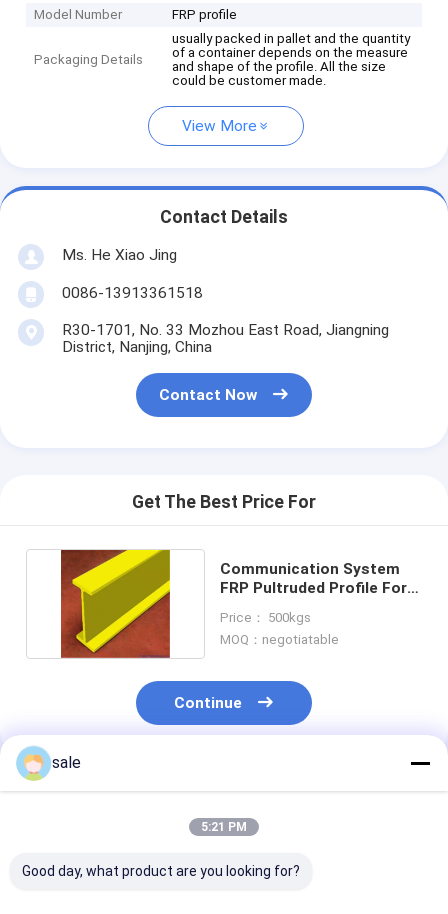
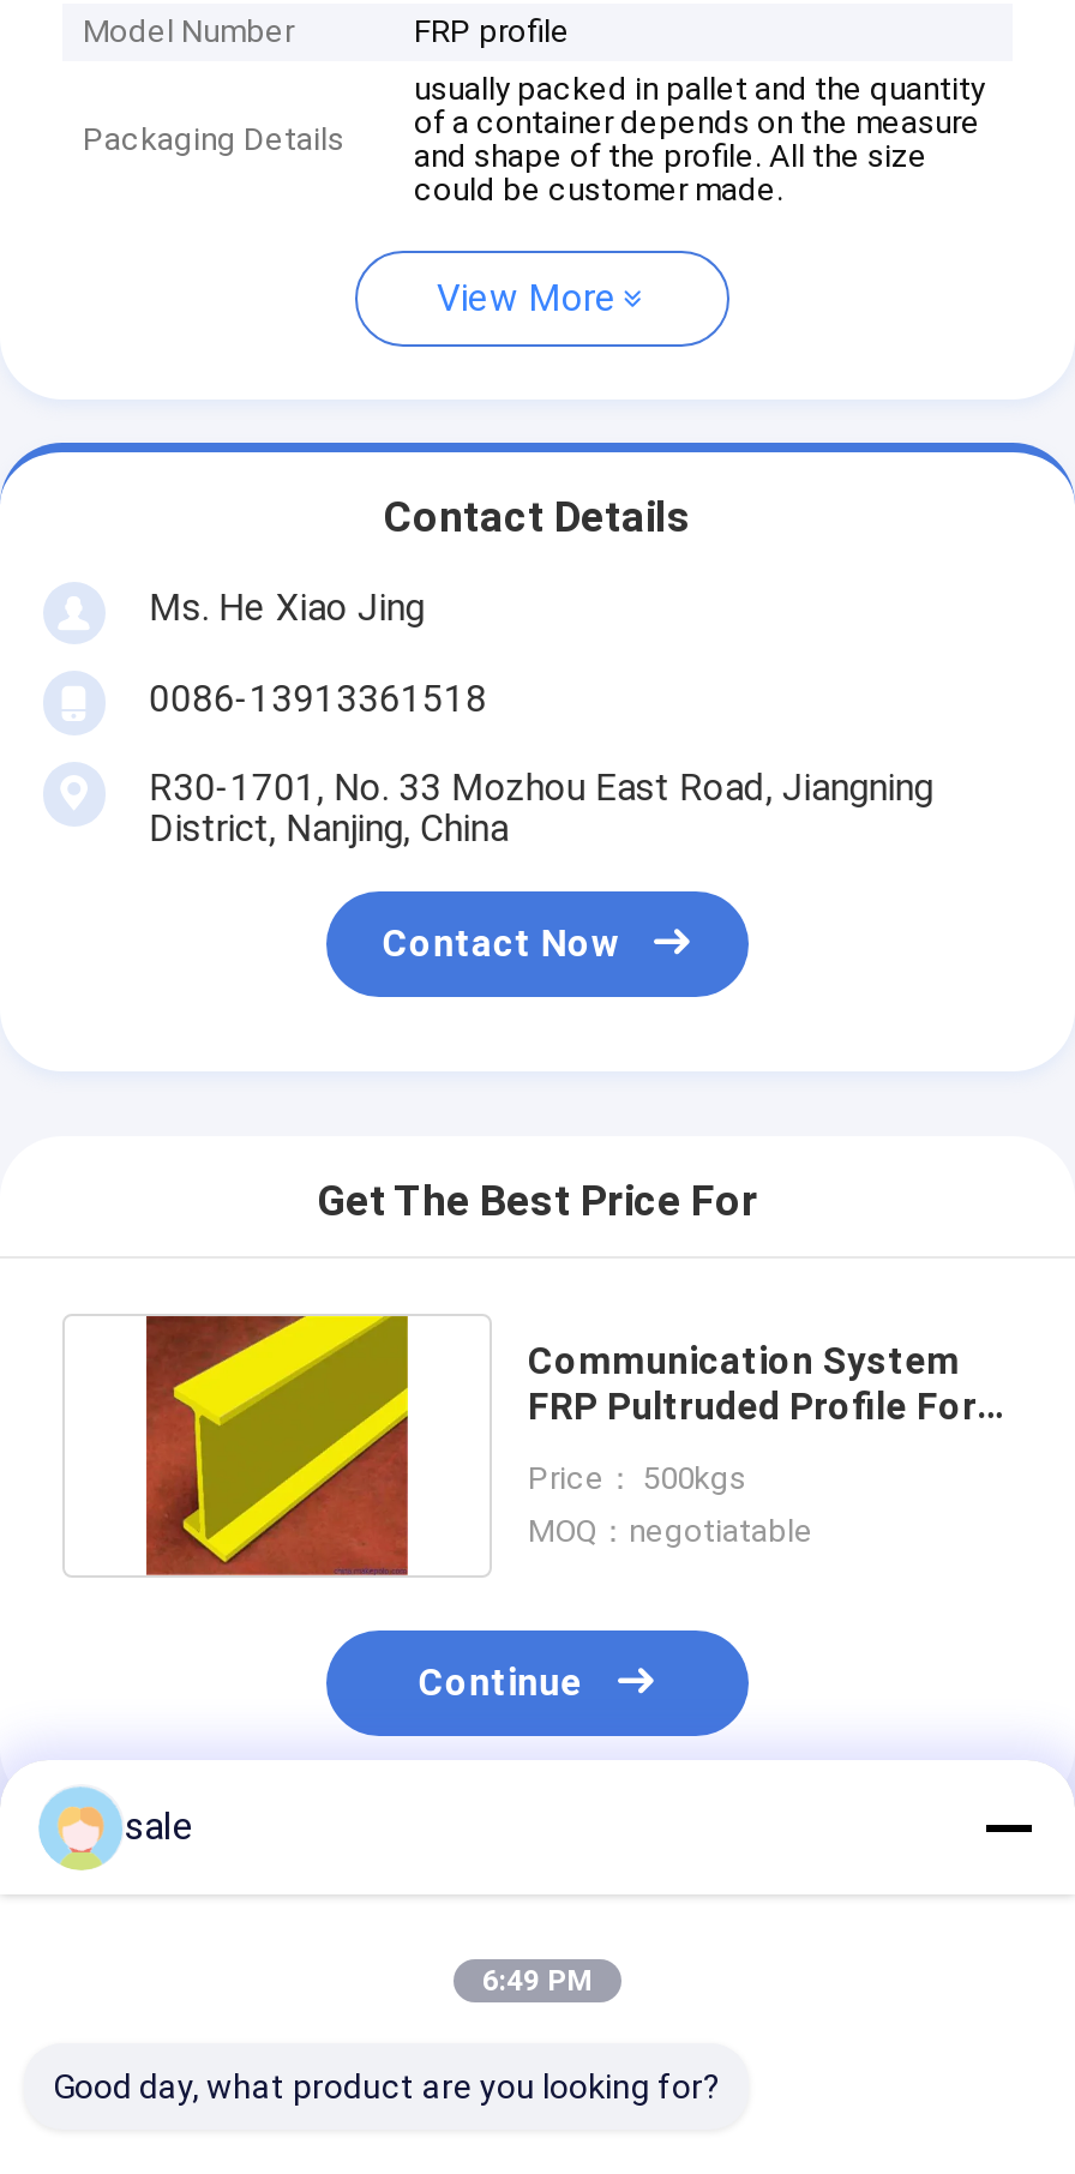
- 5:21 PM
+ 6:49 PM
